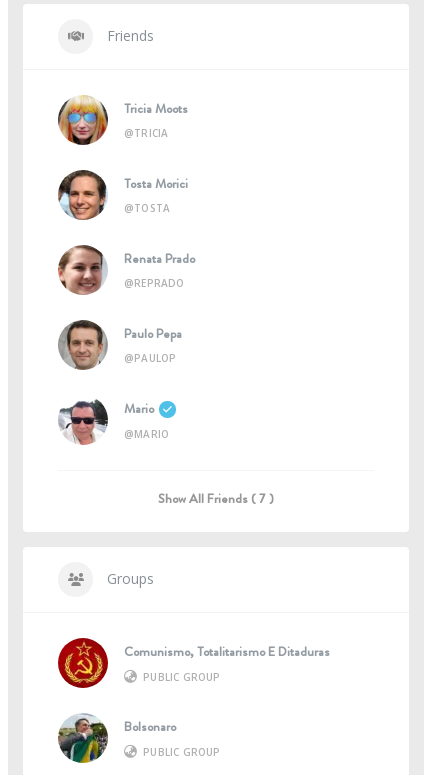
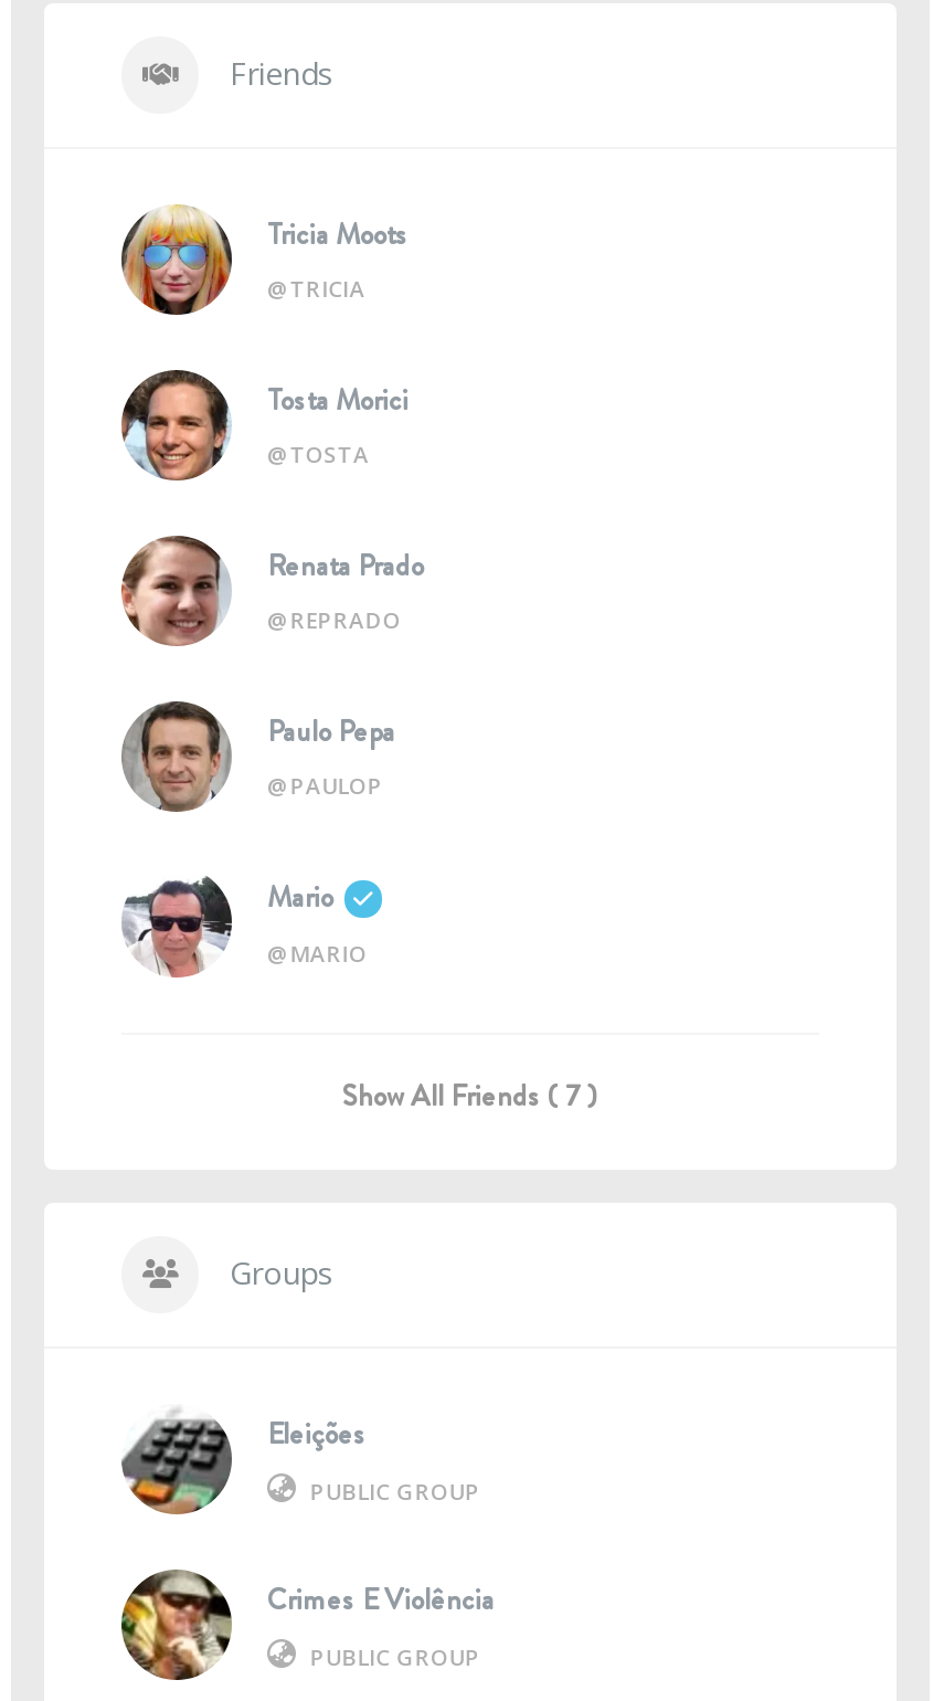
- [image]
- Comunismo, Totalitarismo E Ditaduras
+ [image]
+ Eleições

- [image]
- Bolsonaro
+ [image]
+ Crimes E Violência
